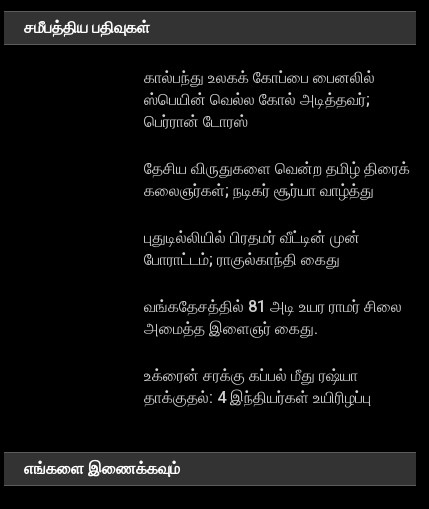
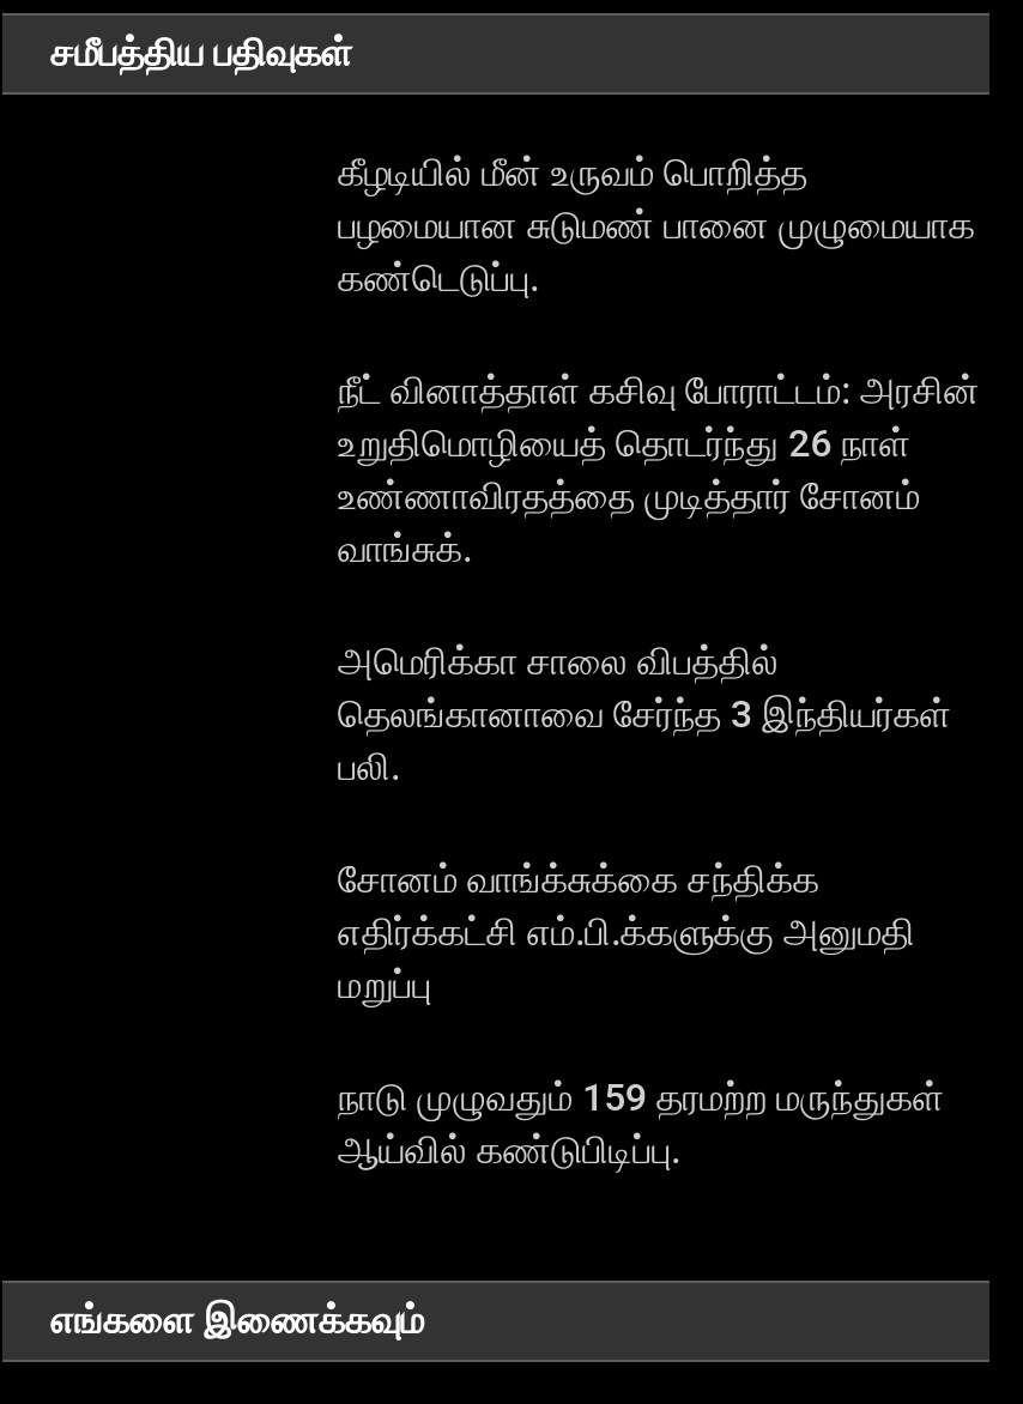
- கால்பந்து உலகக் கோப்பை பைனலில்
- ஸ்பெயின் வெல்ல கோல் அடித்தவர்;
- பெர்ரான் டோரஸ்
+ கீழடியில் மீன் உருவம் பொறித்த
+ பழமையான சுடுமண் பானை முழுமையாக
+ கண்டெடுப்பு.

- தேசிய விருதுகளை வென்ற தமிழ் திரைக்
- கலைஞர்கள்; நடிகர் சூர்யா வாழ்த்து
+ நீட் வினாத்தாள் கசிவு போராட்டம்: அரசின்
+ உறுதிமொழியைத் தொடர்ந்து 26 நாள்
+ உண்ணாவிரதத்தை முடித்தார் சோனம்
+ வாங்சுக்.

- புதுடில்லியில் பிரதமர் வீட்டின் முன்
- போராட்டம்; ராகுல்காந்தி கைது
+ அமெரிக்கா சாலை விபத்தில்
+ தெலங்கானாவை சேர்ந்த 3 இந்தியர்கள்
+ பலி.

- வங்கதேசத்தில் 81 அடி உயர ராமர் சிலை
- அமைத்த இளைஞர் கைது.
+ சோனம் வாங்க்சுக்கை சந்திக்க
+ எதிர்க்கட்சி எம்.பி.க்களுக்கு அனுமதி
+ மறுப்பு

- உக்ரைன் சரக்கு கப்பல் மீது ரஷ்யா
- தாக்குதல்: 4 இந்தியர்கள் உயிரிழப்பு
+ நாடு முழுவதும் 159 தரமற்ற மருந்துகள்
+ ஆய்வில் கண்டுபிடிப்பு.
